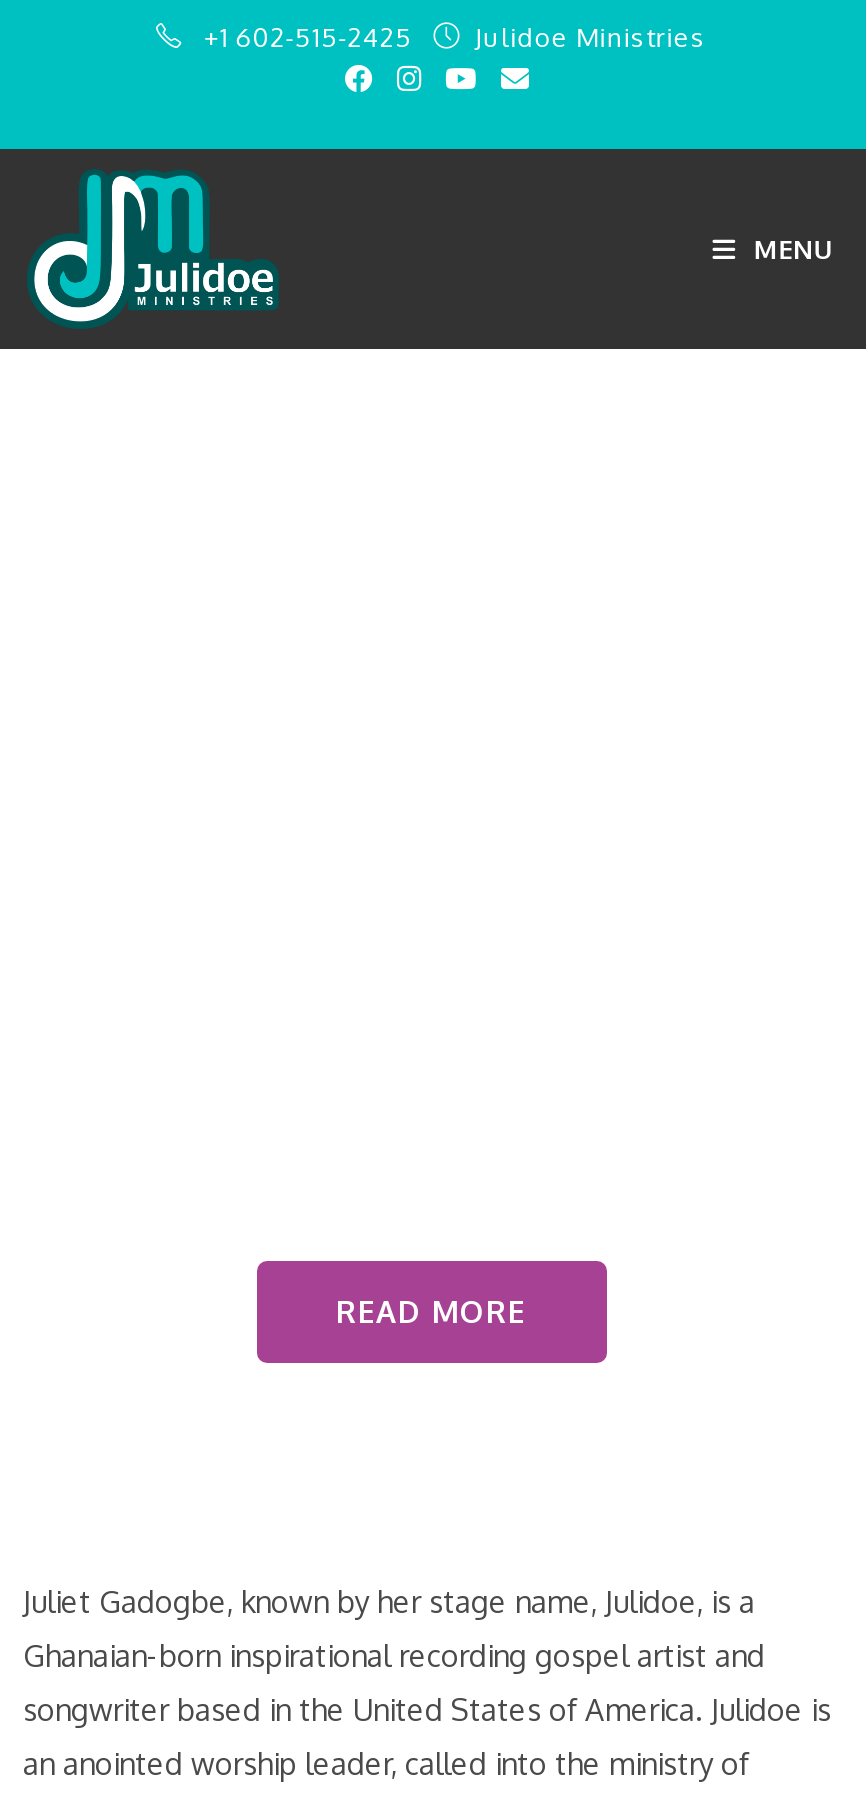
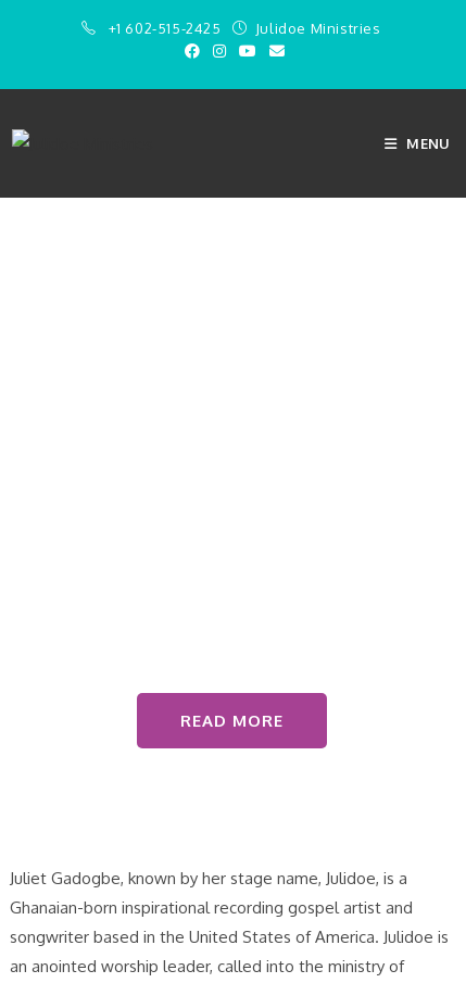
- [image]
